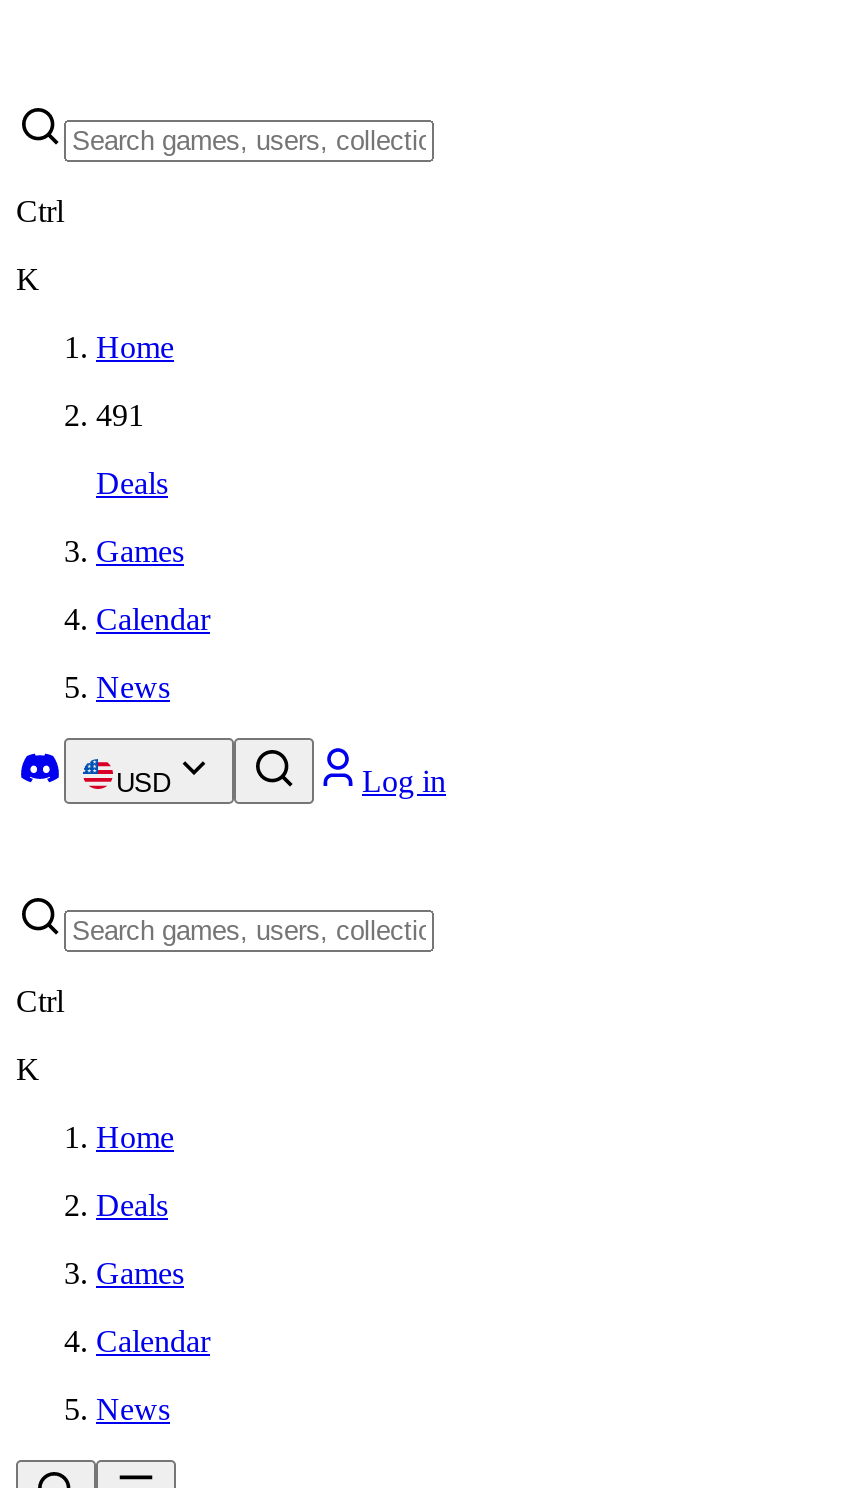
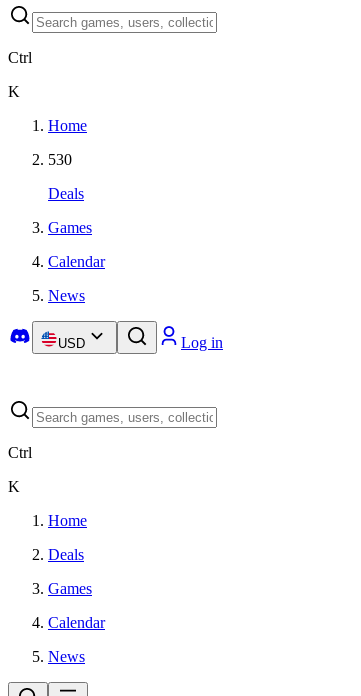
- 491
+ 530
